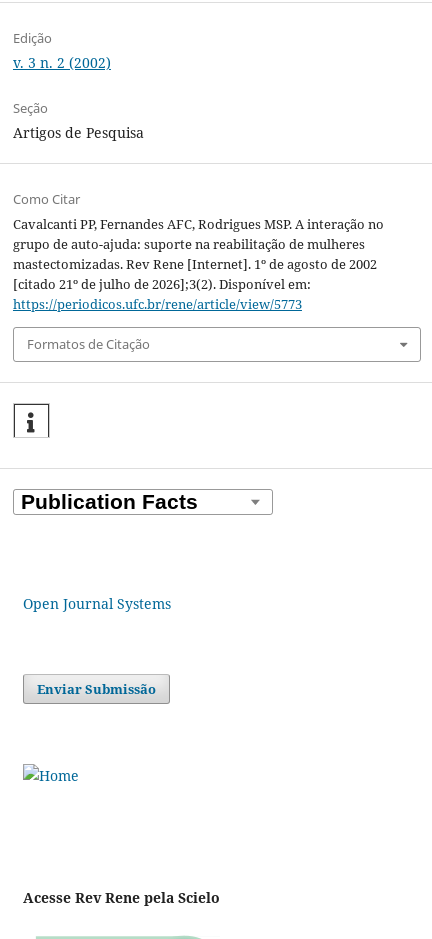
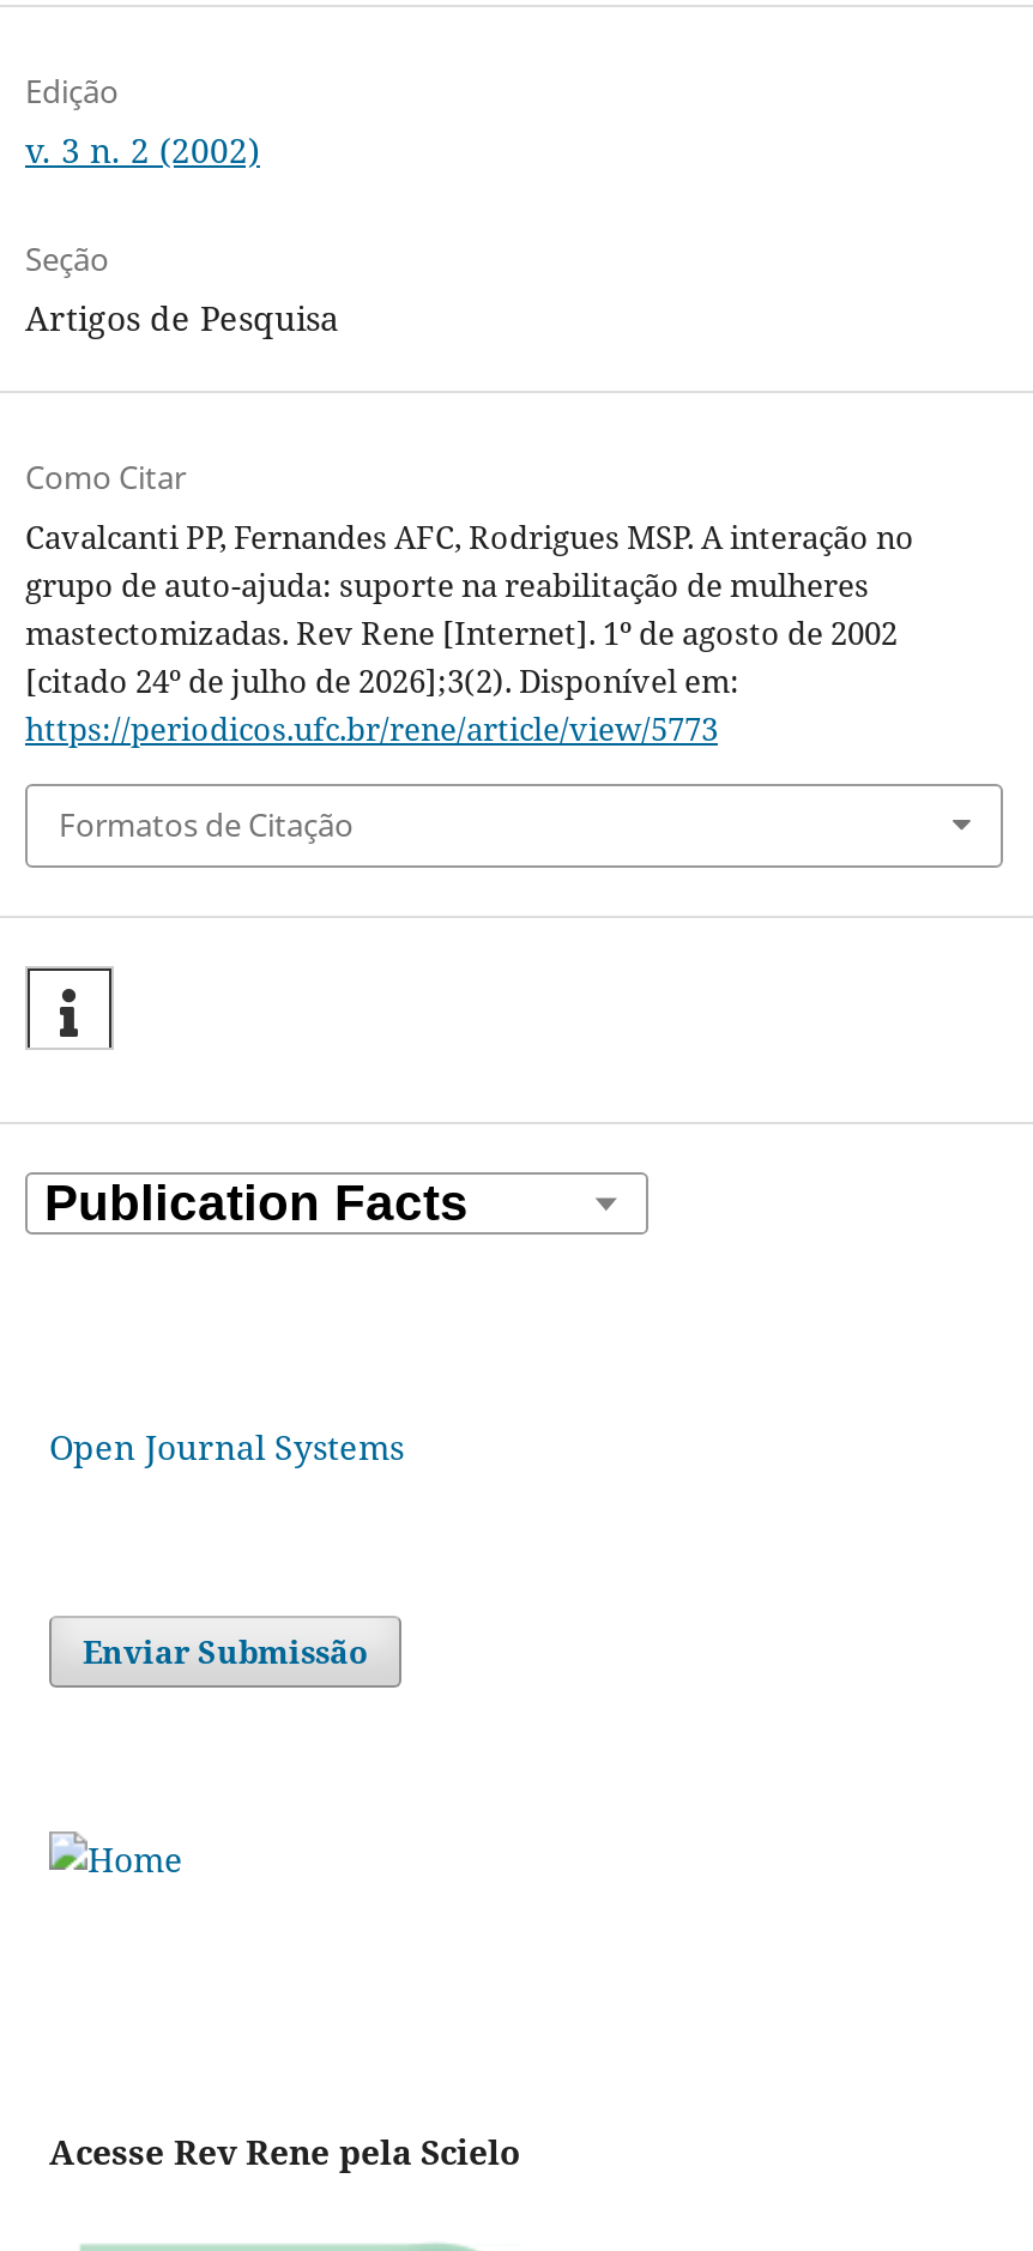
- [citado 21º de julho de 2026];3(2). Disponível em:
+ [citado 24º de julho de 2026];3(2). Disponível em:
